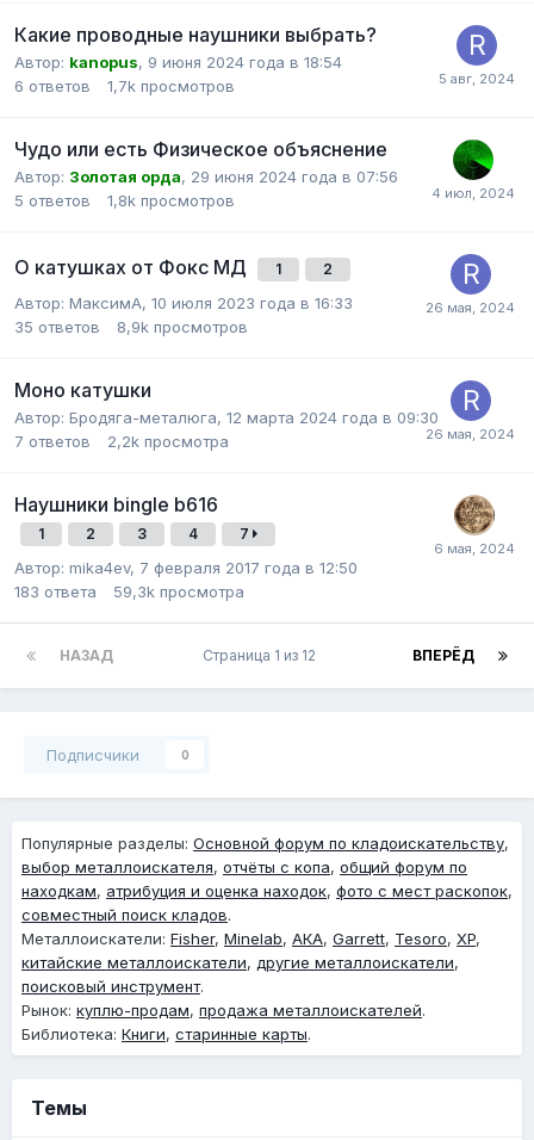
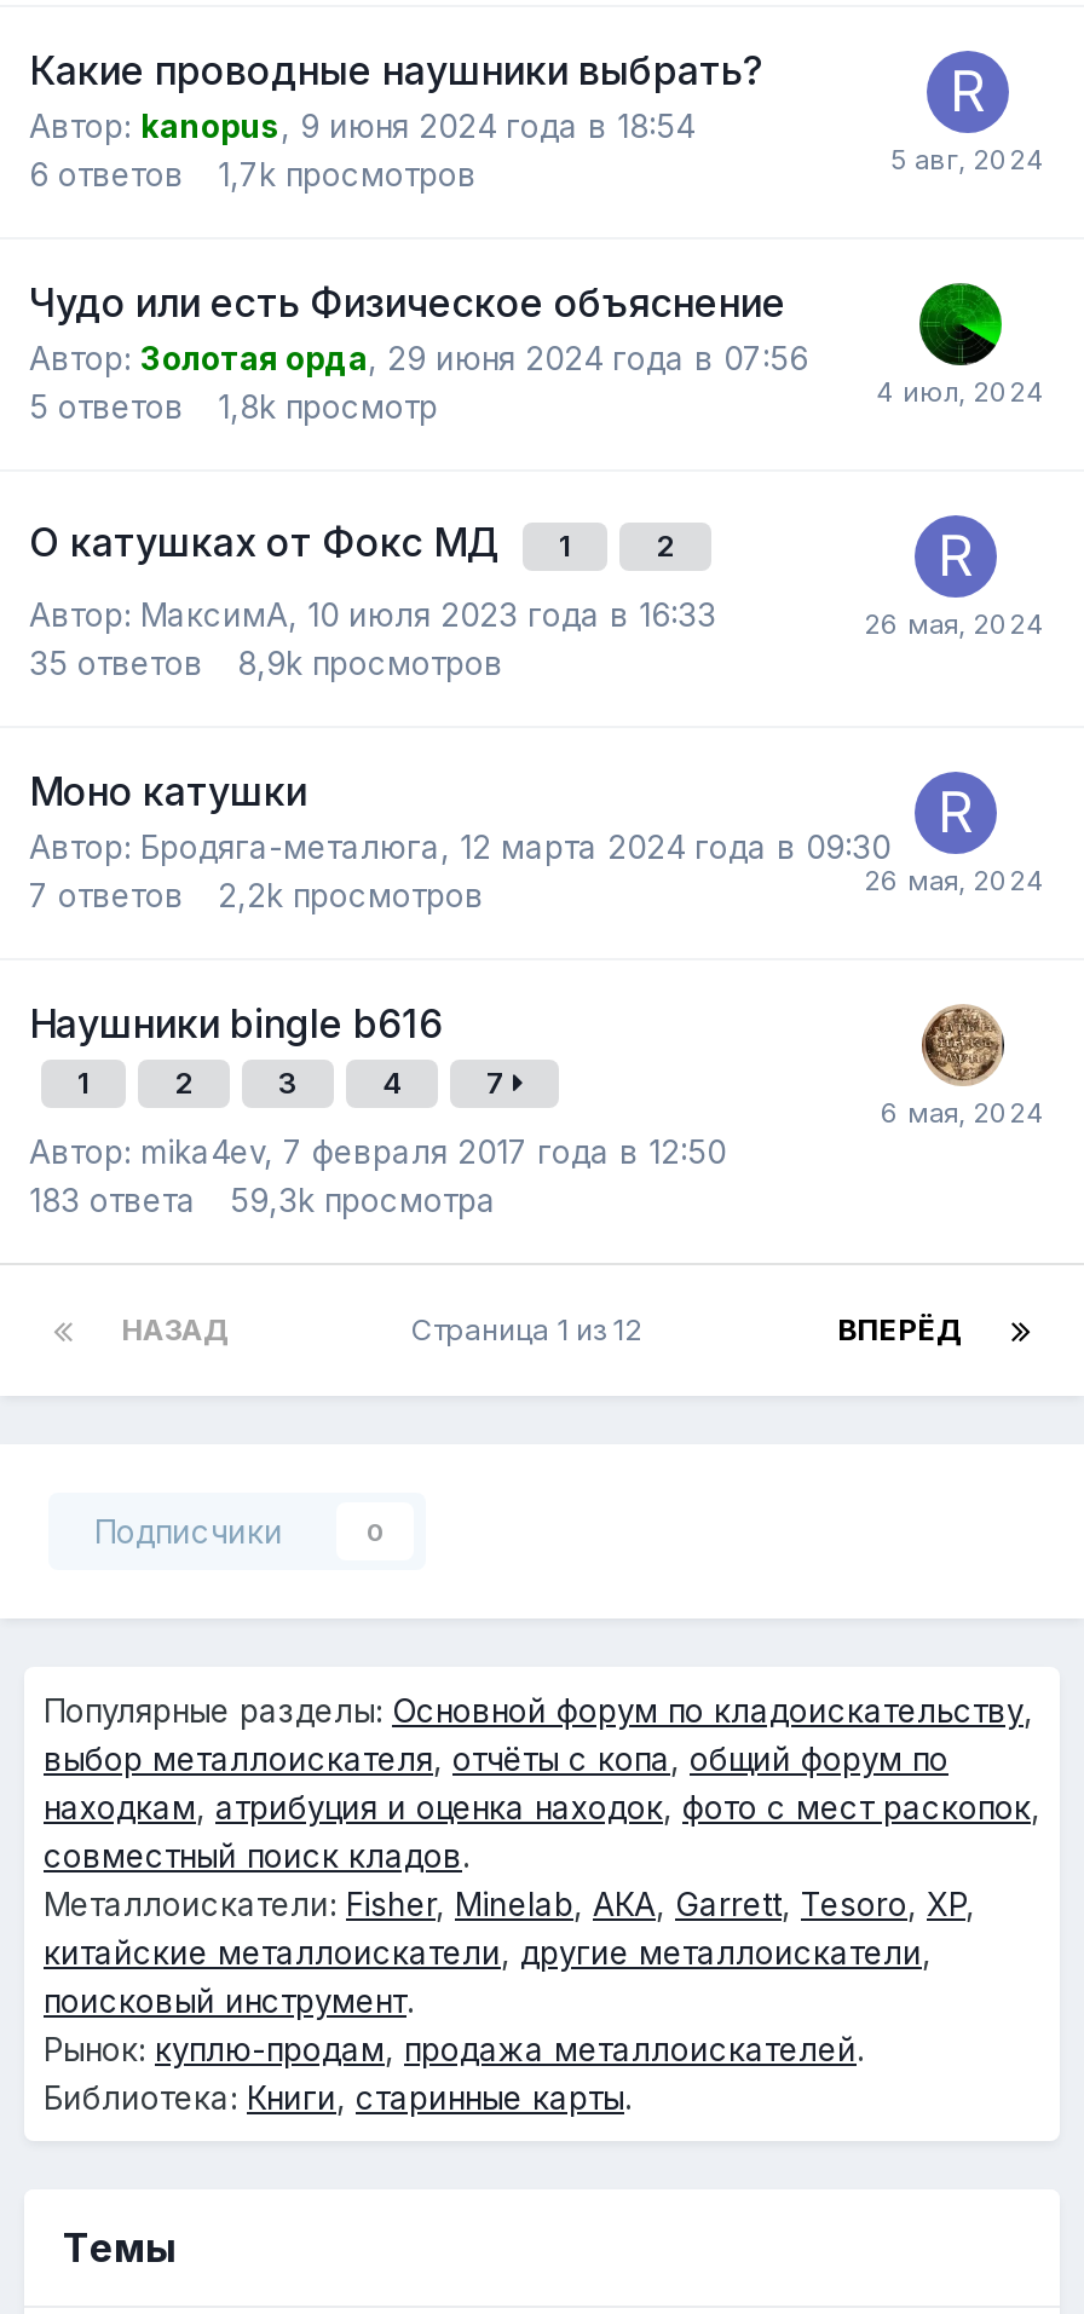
- 5 ответов 1,8k просмотров
+ 5 ответов 1,8k просмотр

- 7 ответов 2,2k просмотра
+ 7 ответов 2,2k просмотров
